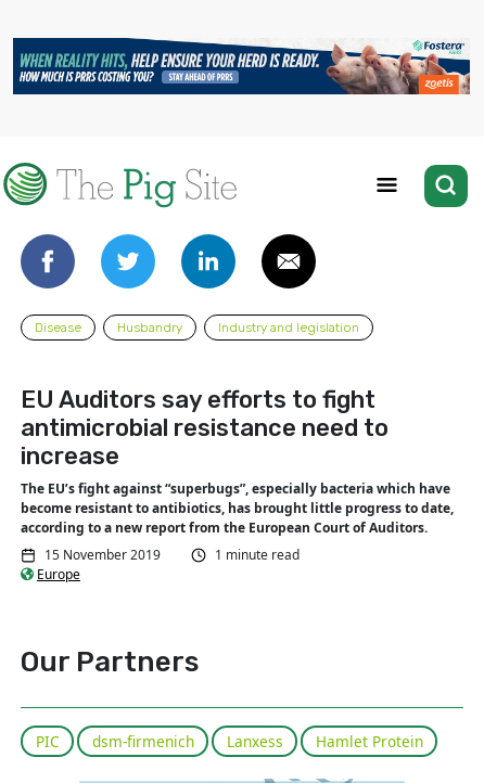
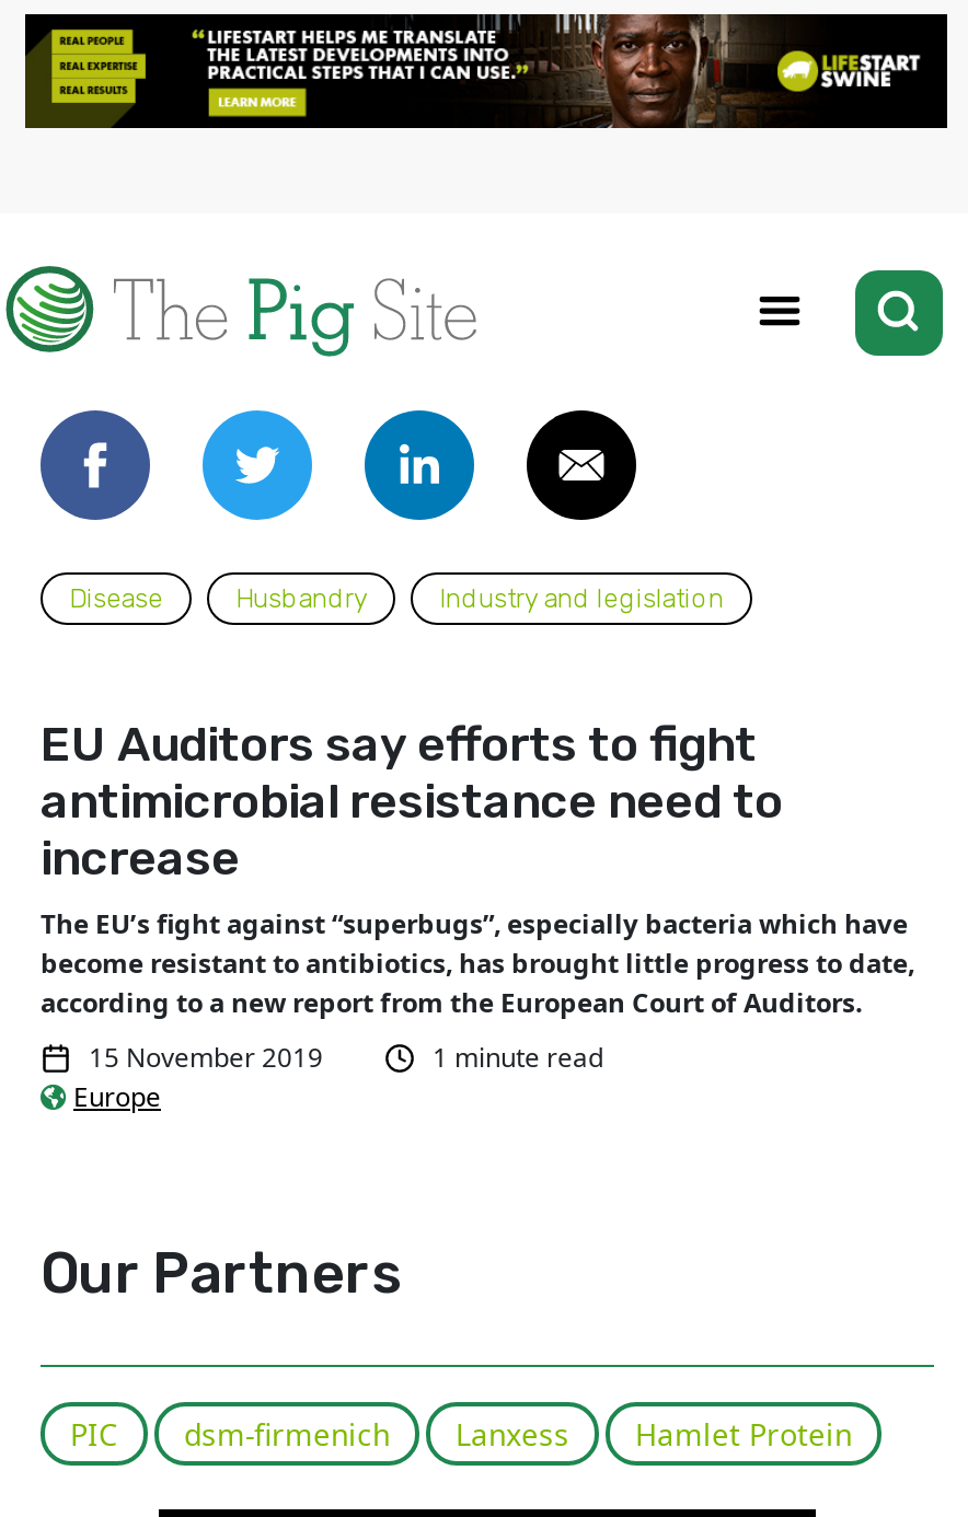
- [image]
+ [image]
